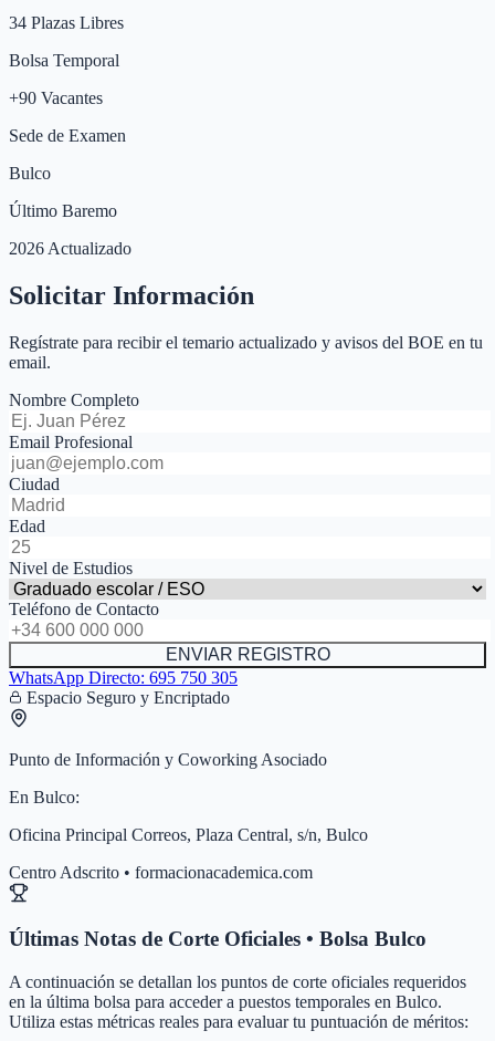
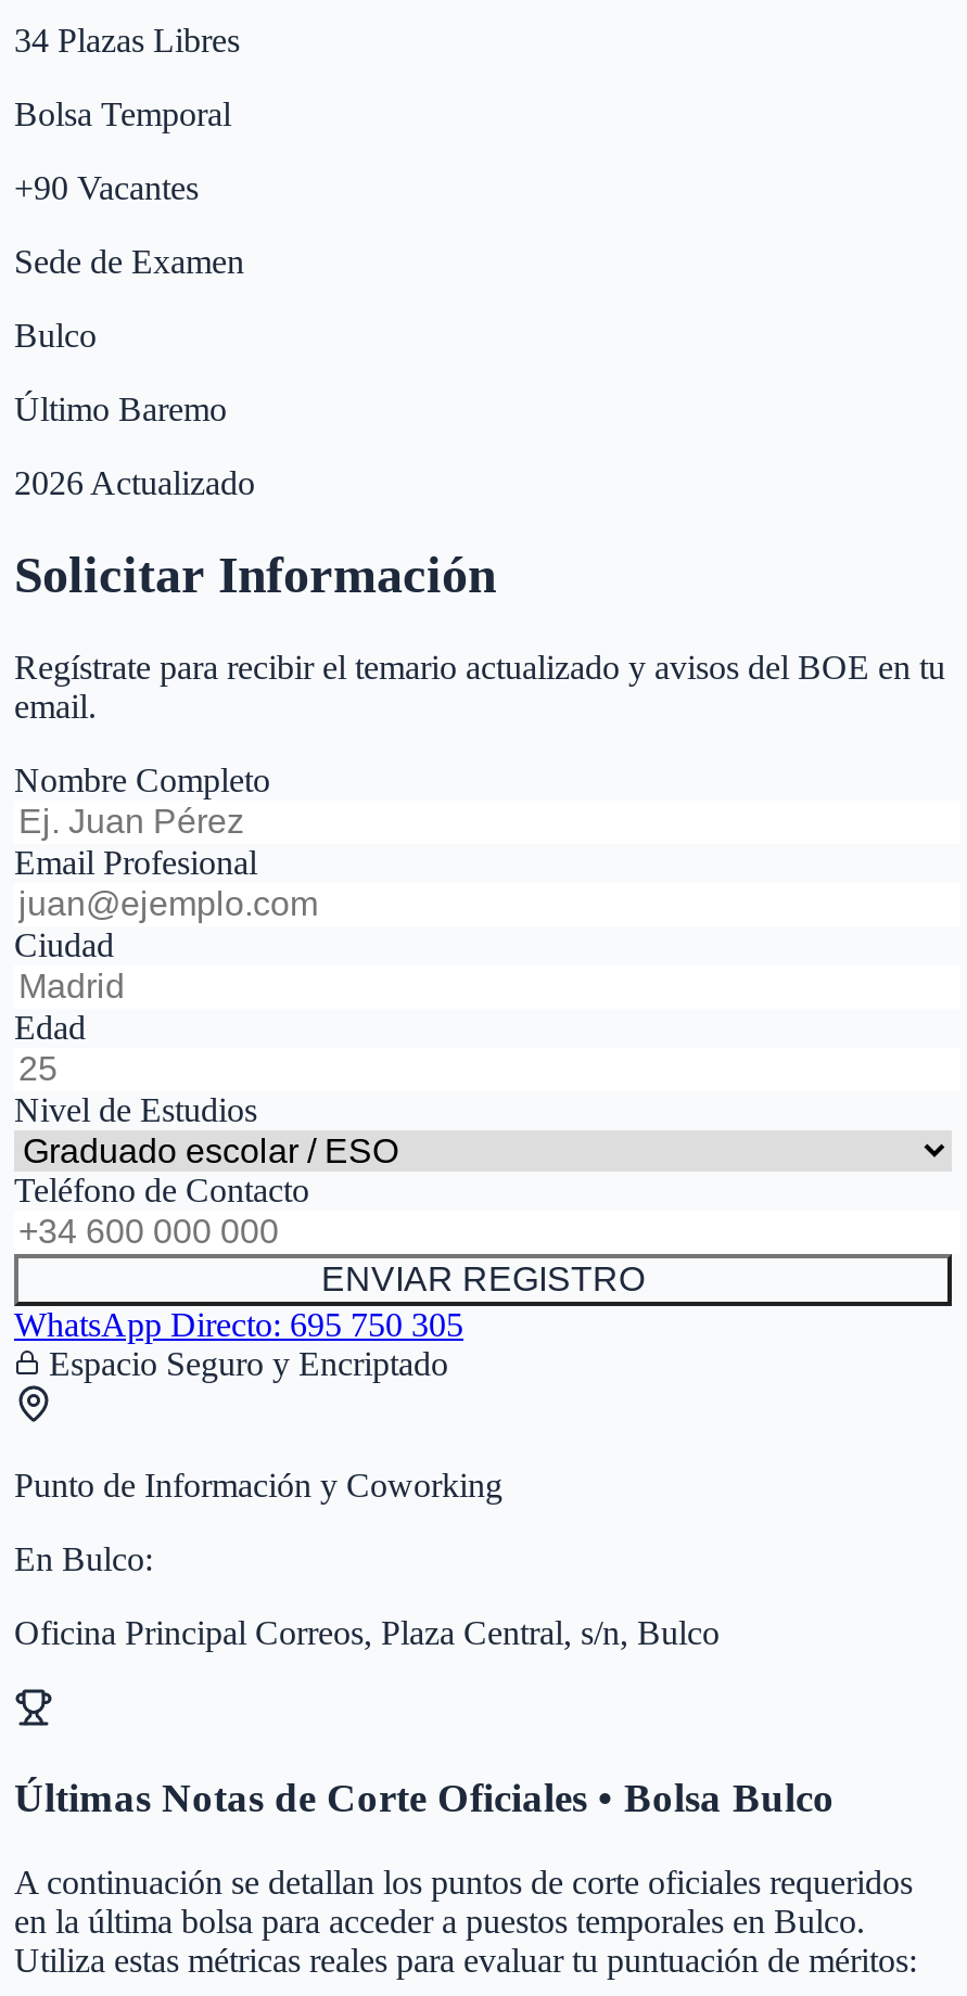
- Punto de Información y Coworking Asociado
+ Punto de Información y Coworking

- Centro Adscrito • formacionacademica.com
